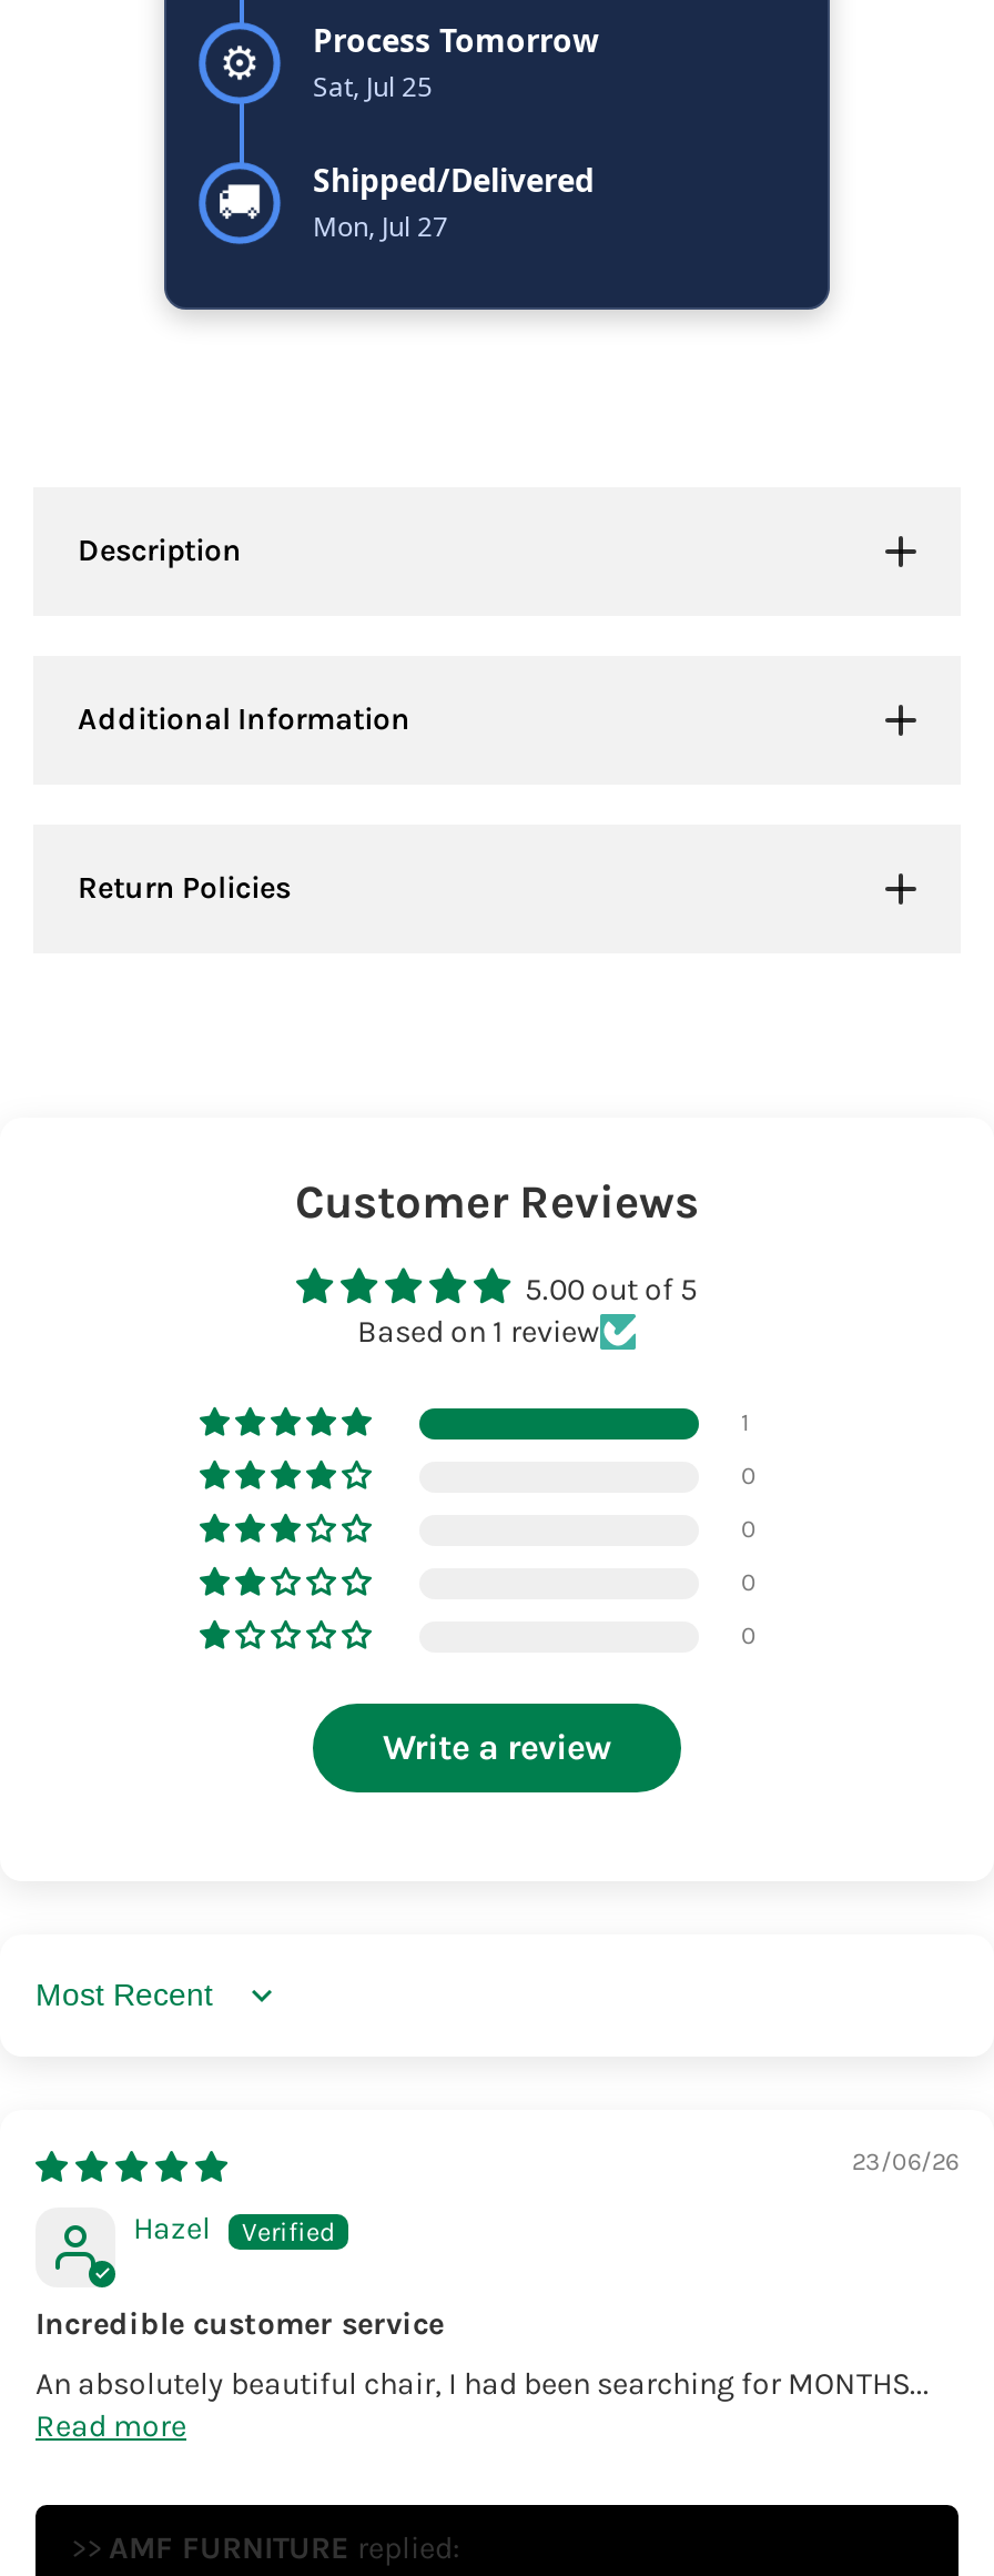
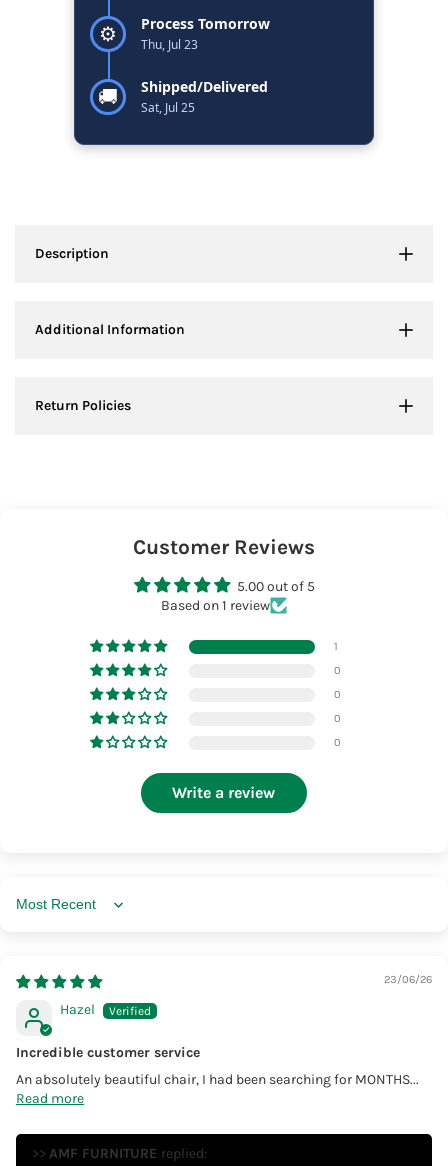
- Sat, Jul 25
+ Thu, Jul 23

- Mon, Jul 27
+ Sat, Jul 25
